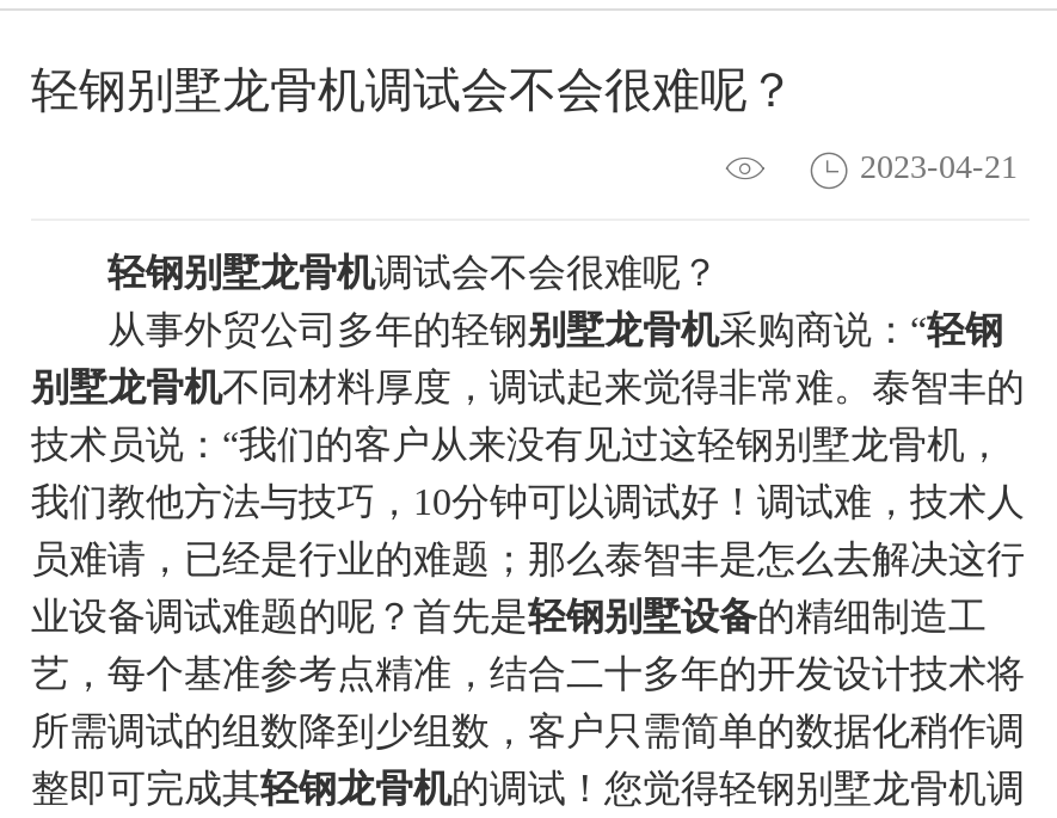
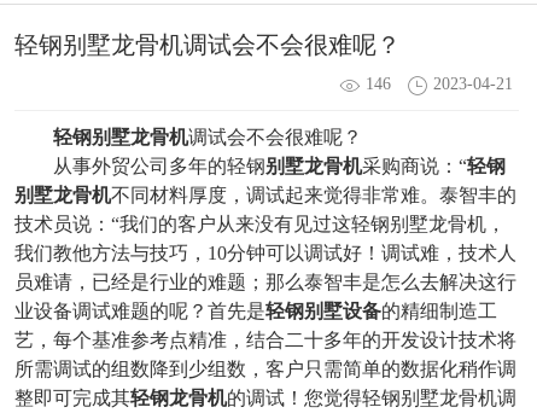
+ 146
